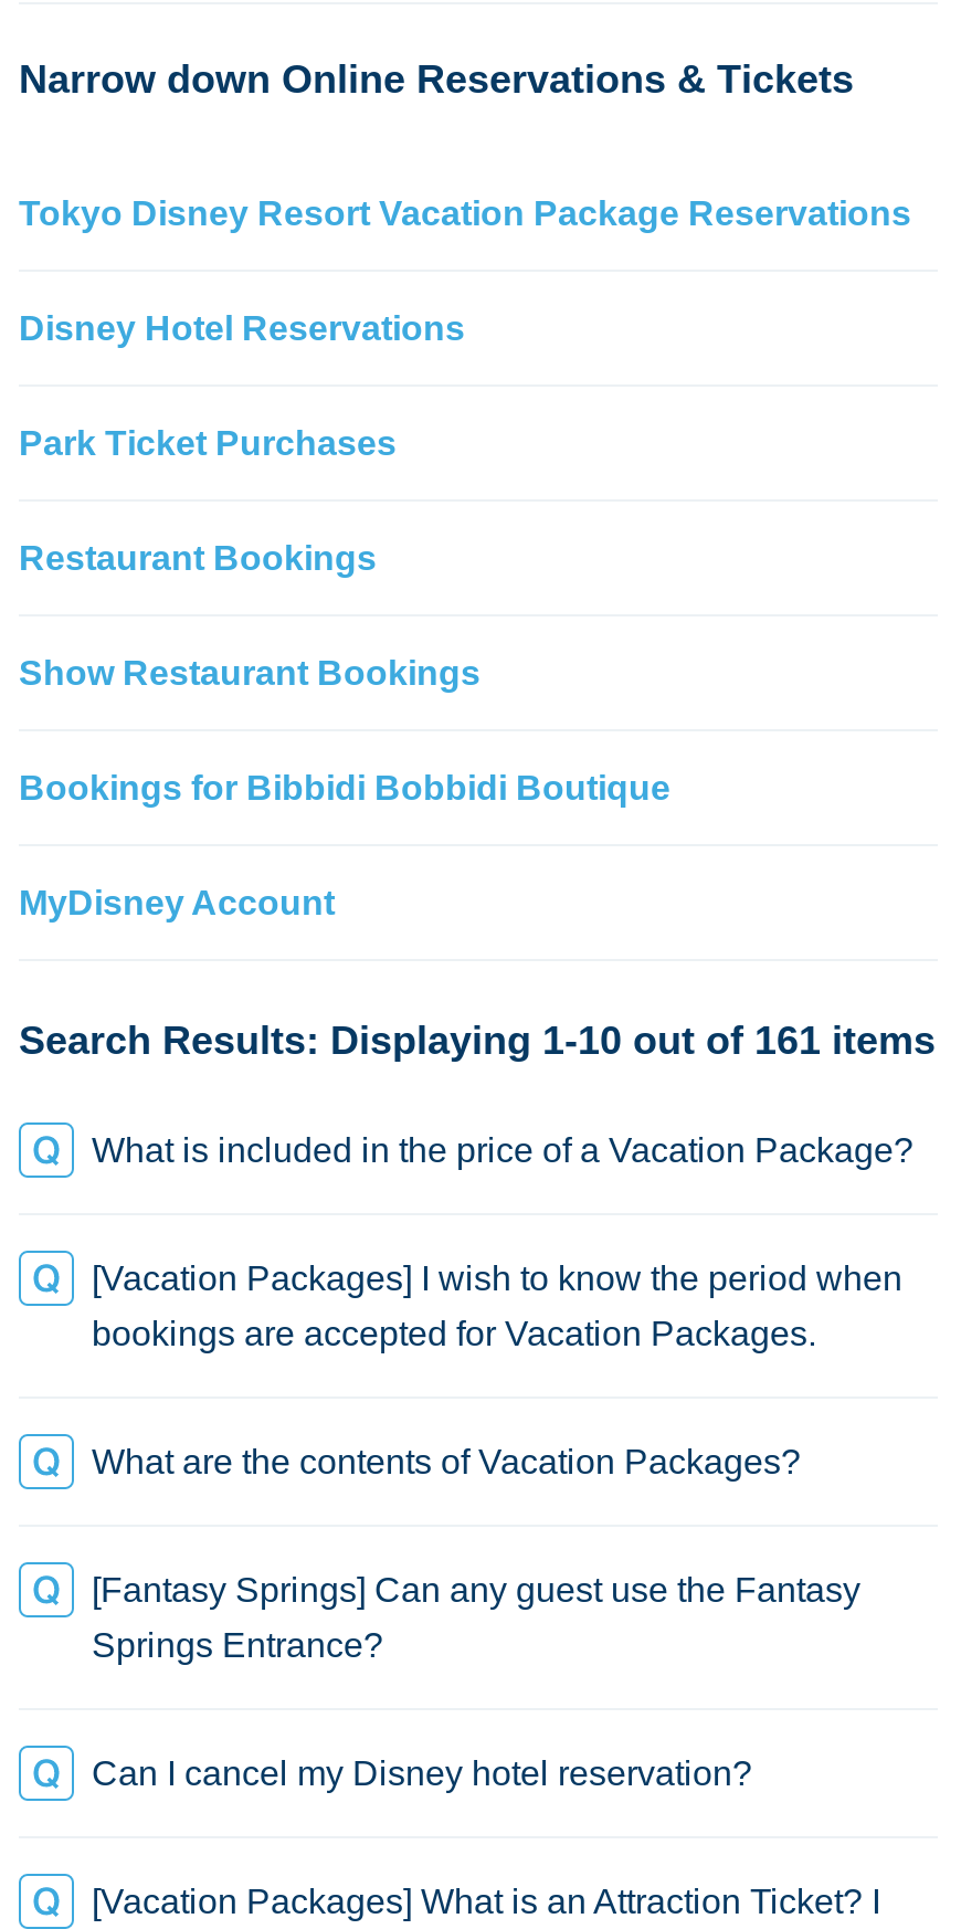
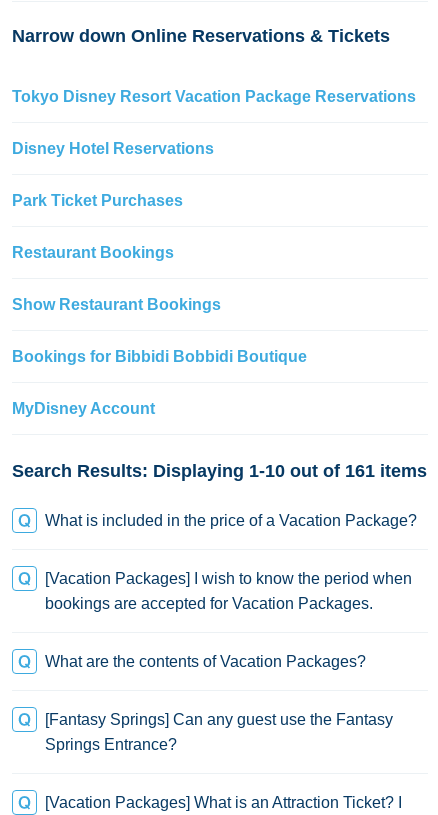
- Can I cancel my Disney hotel reservation?
